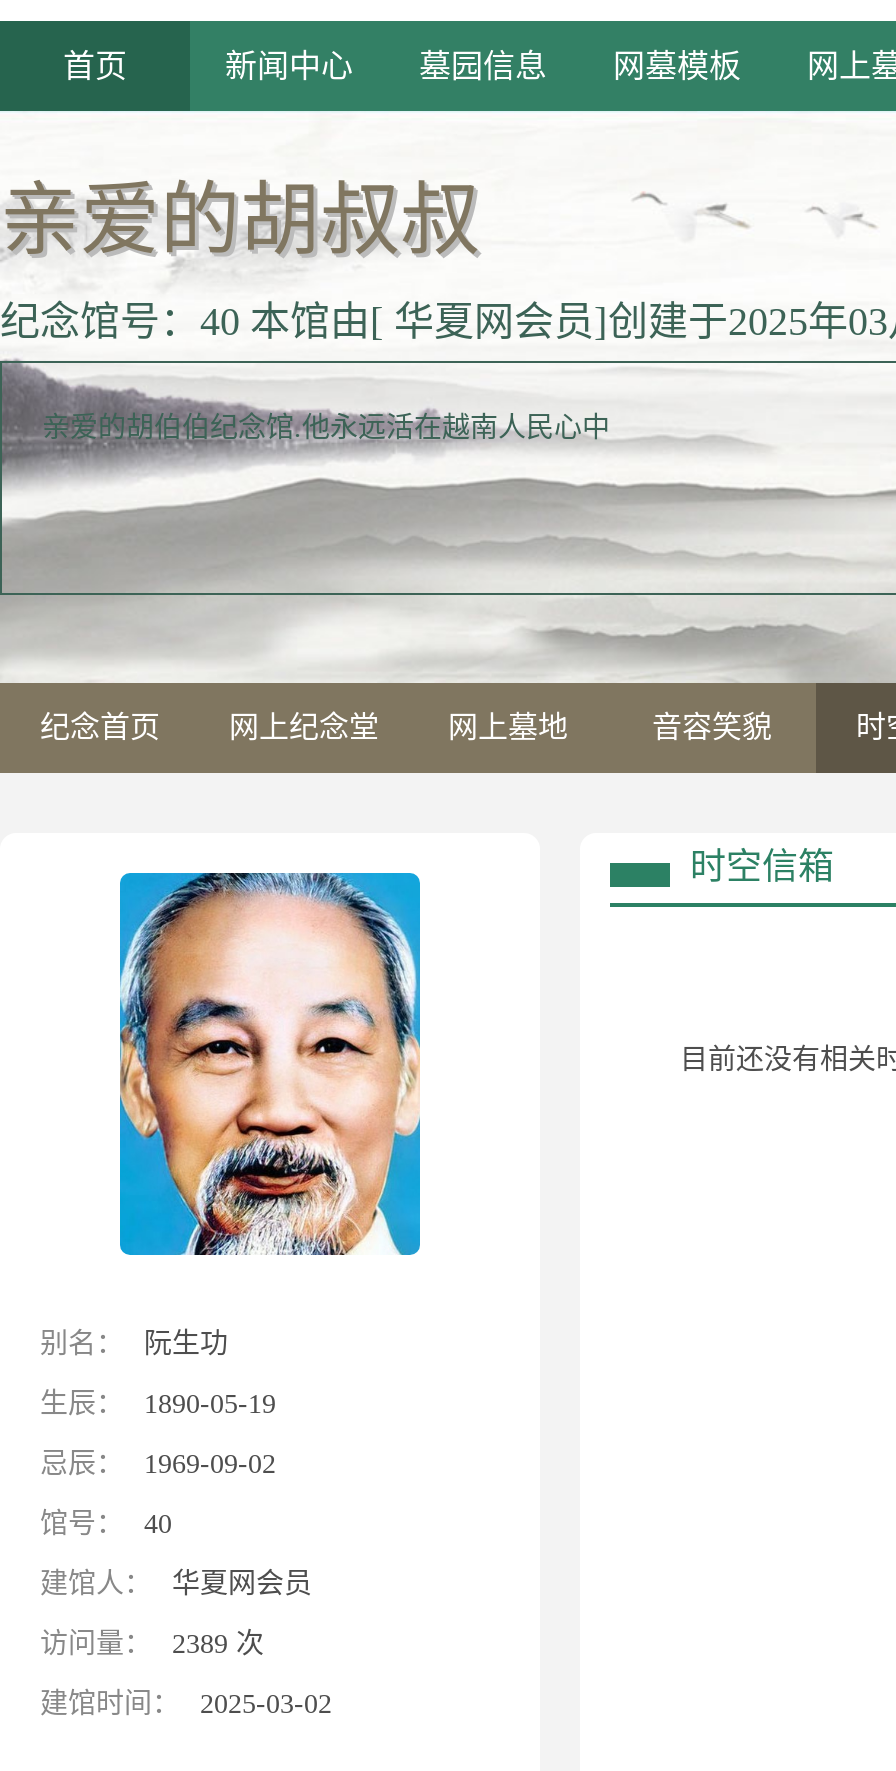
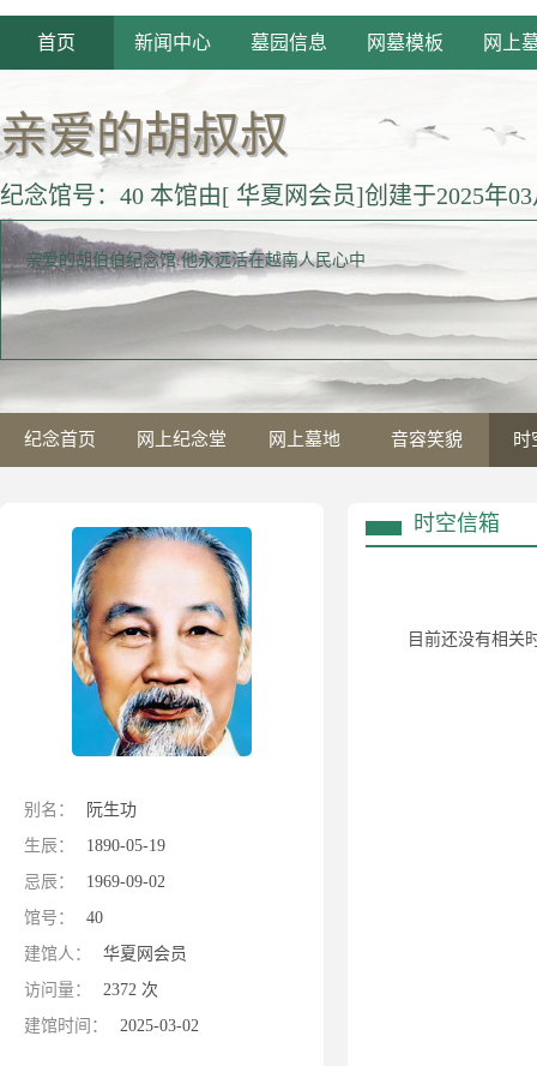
- 访问量： 2389 次
+ 访问量： 2372 次
